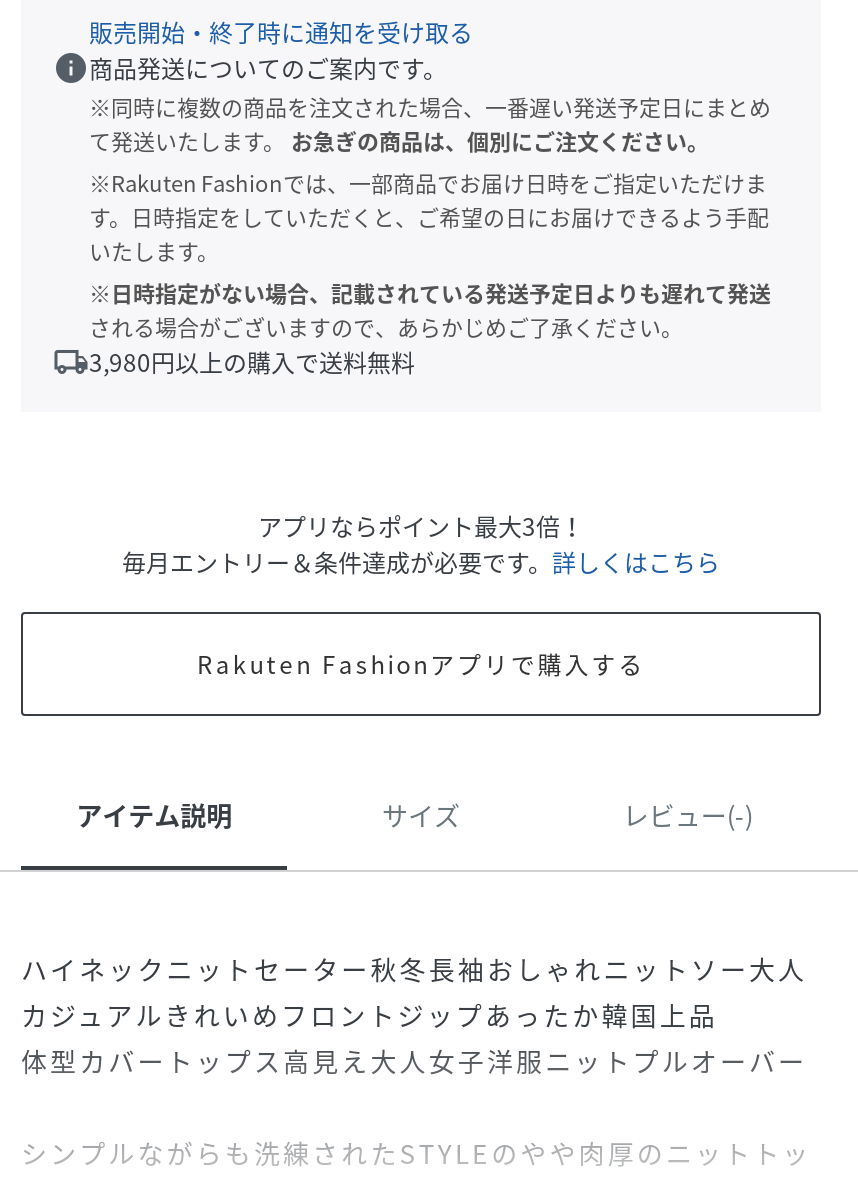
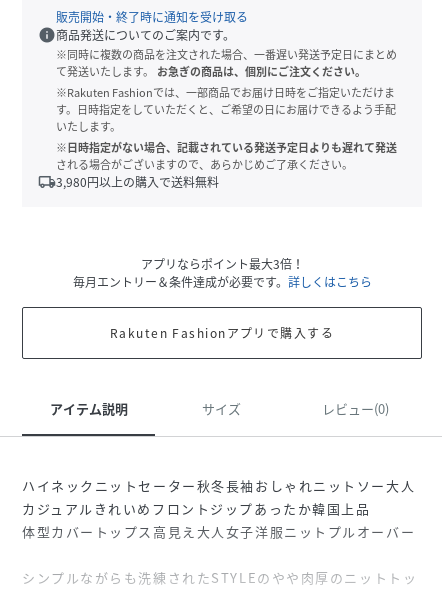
- レビュー(-)
+ レビュー(0)
